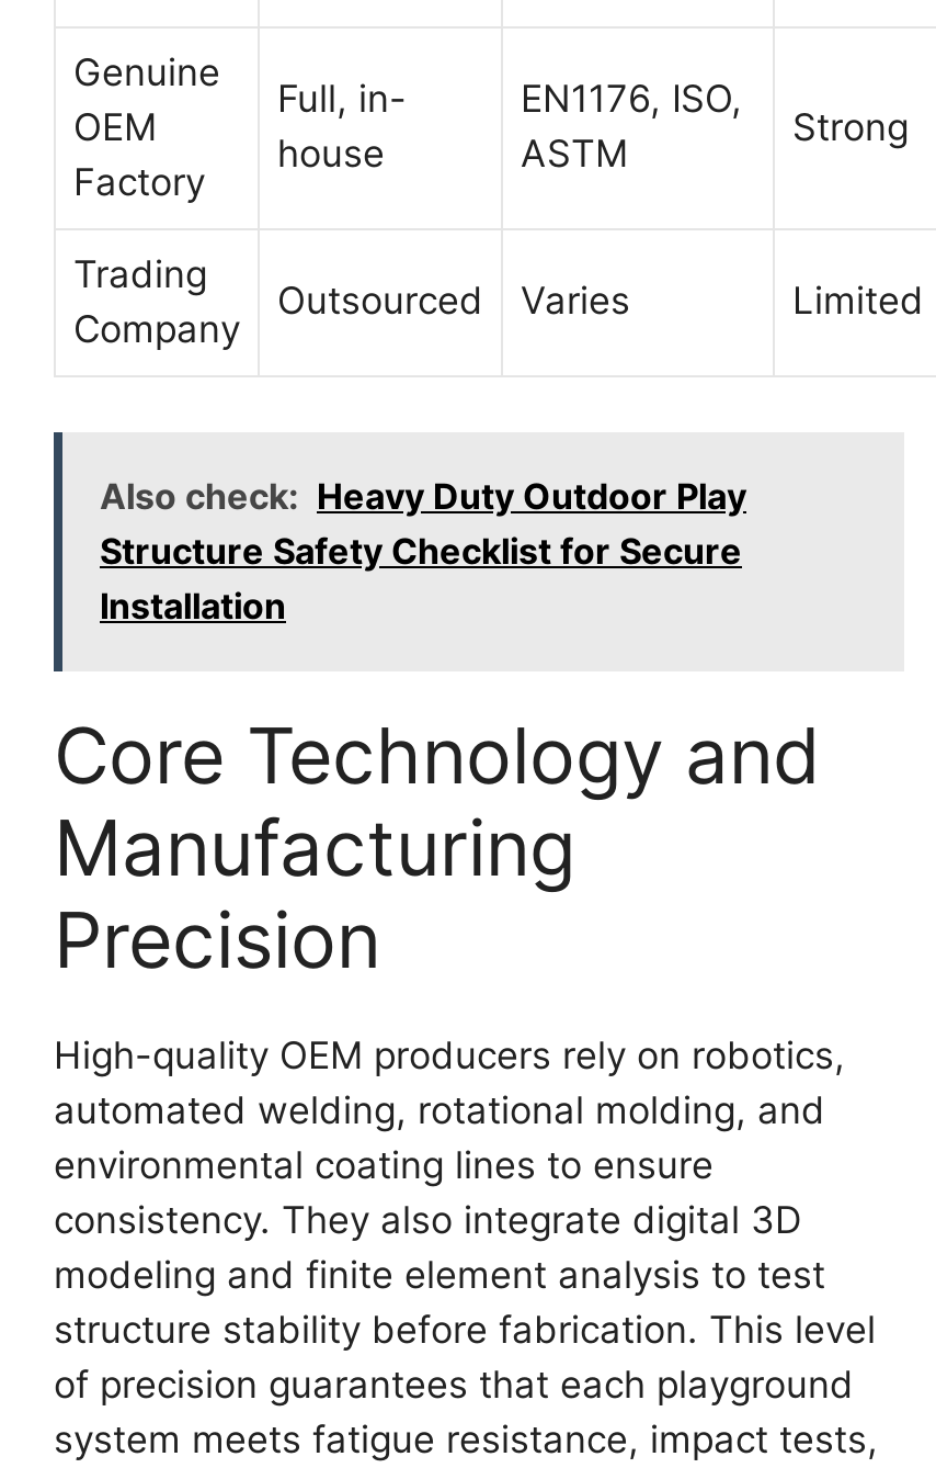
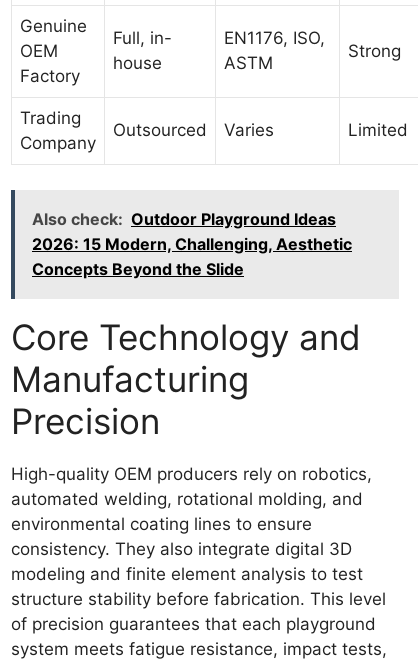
- Also check: Heavy Duty Outdoor Play
- Structure Safety Checklist for Secure
- Installation
+ Also check: Outdoor Playground Ideas
+ 2026: 15 Modern, Challenging, Aesthetic
+ Concepts Beyond the Slide
